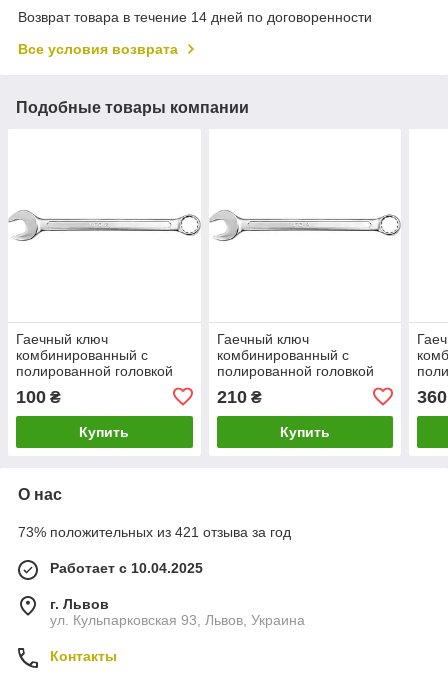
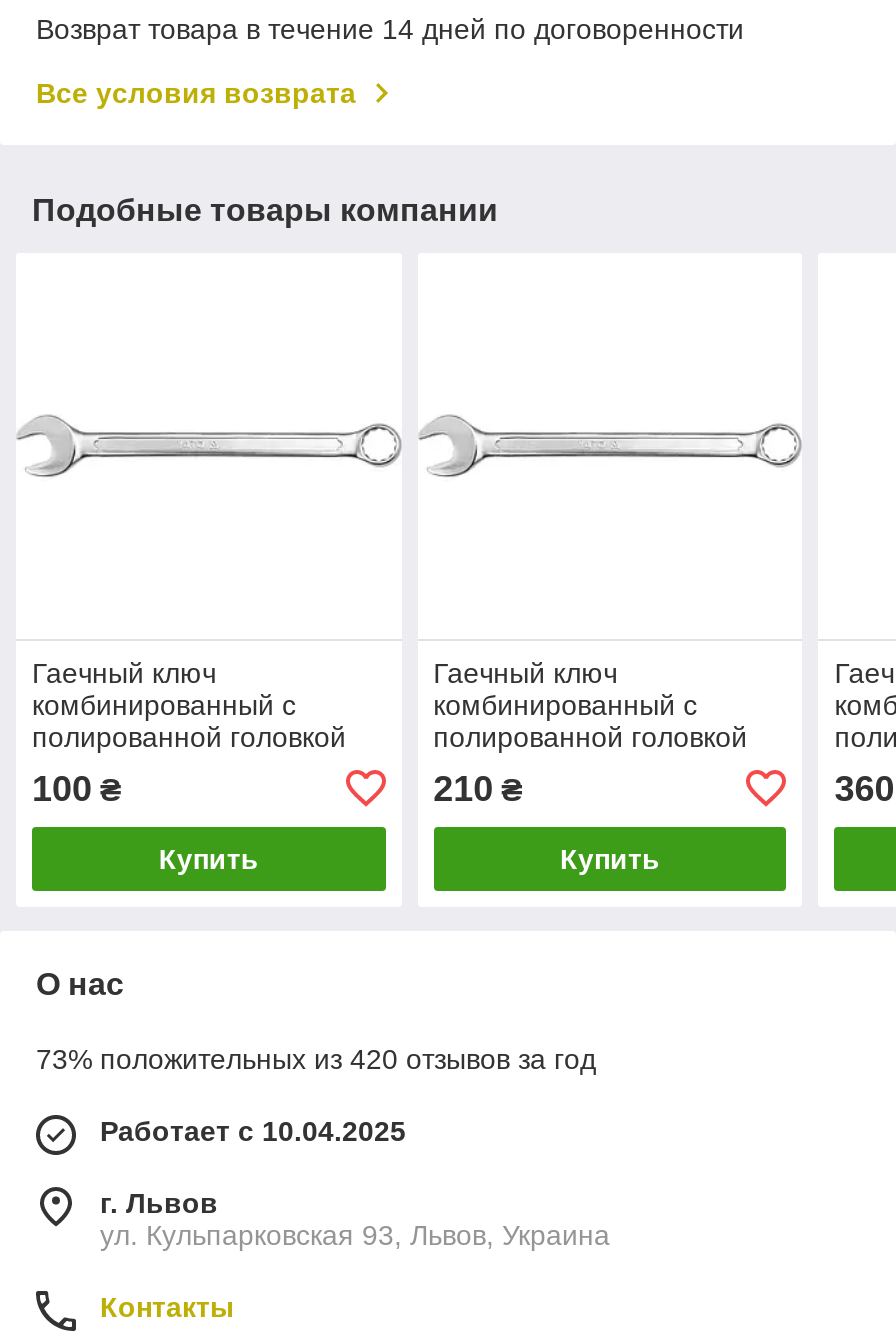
- 73% положительных из 421 отзыва за год
+ 73% положительных из 420 отзывов за год
